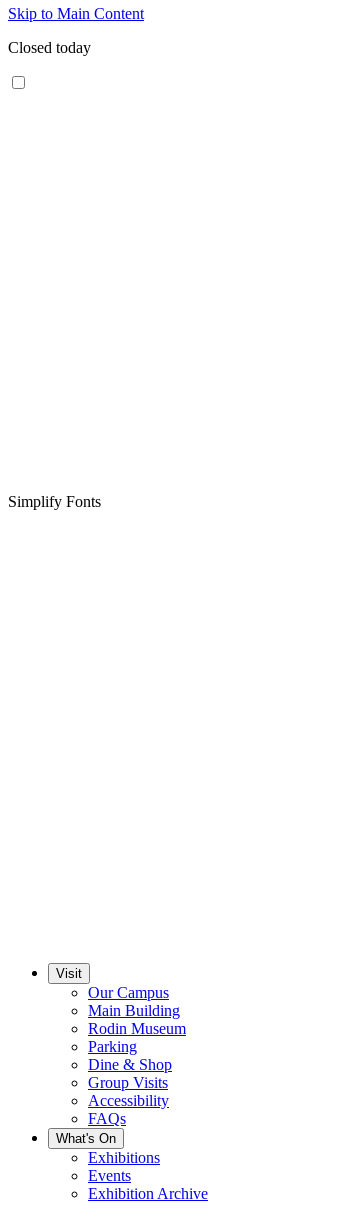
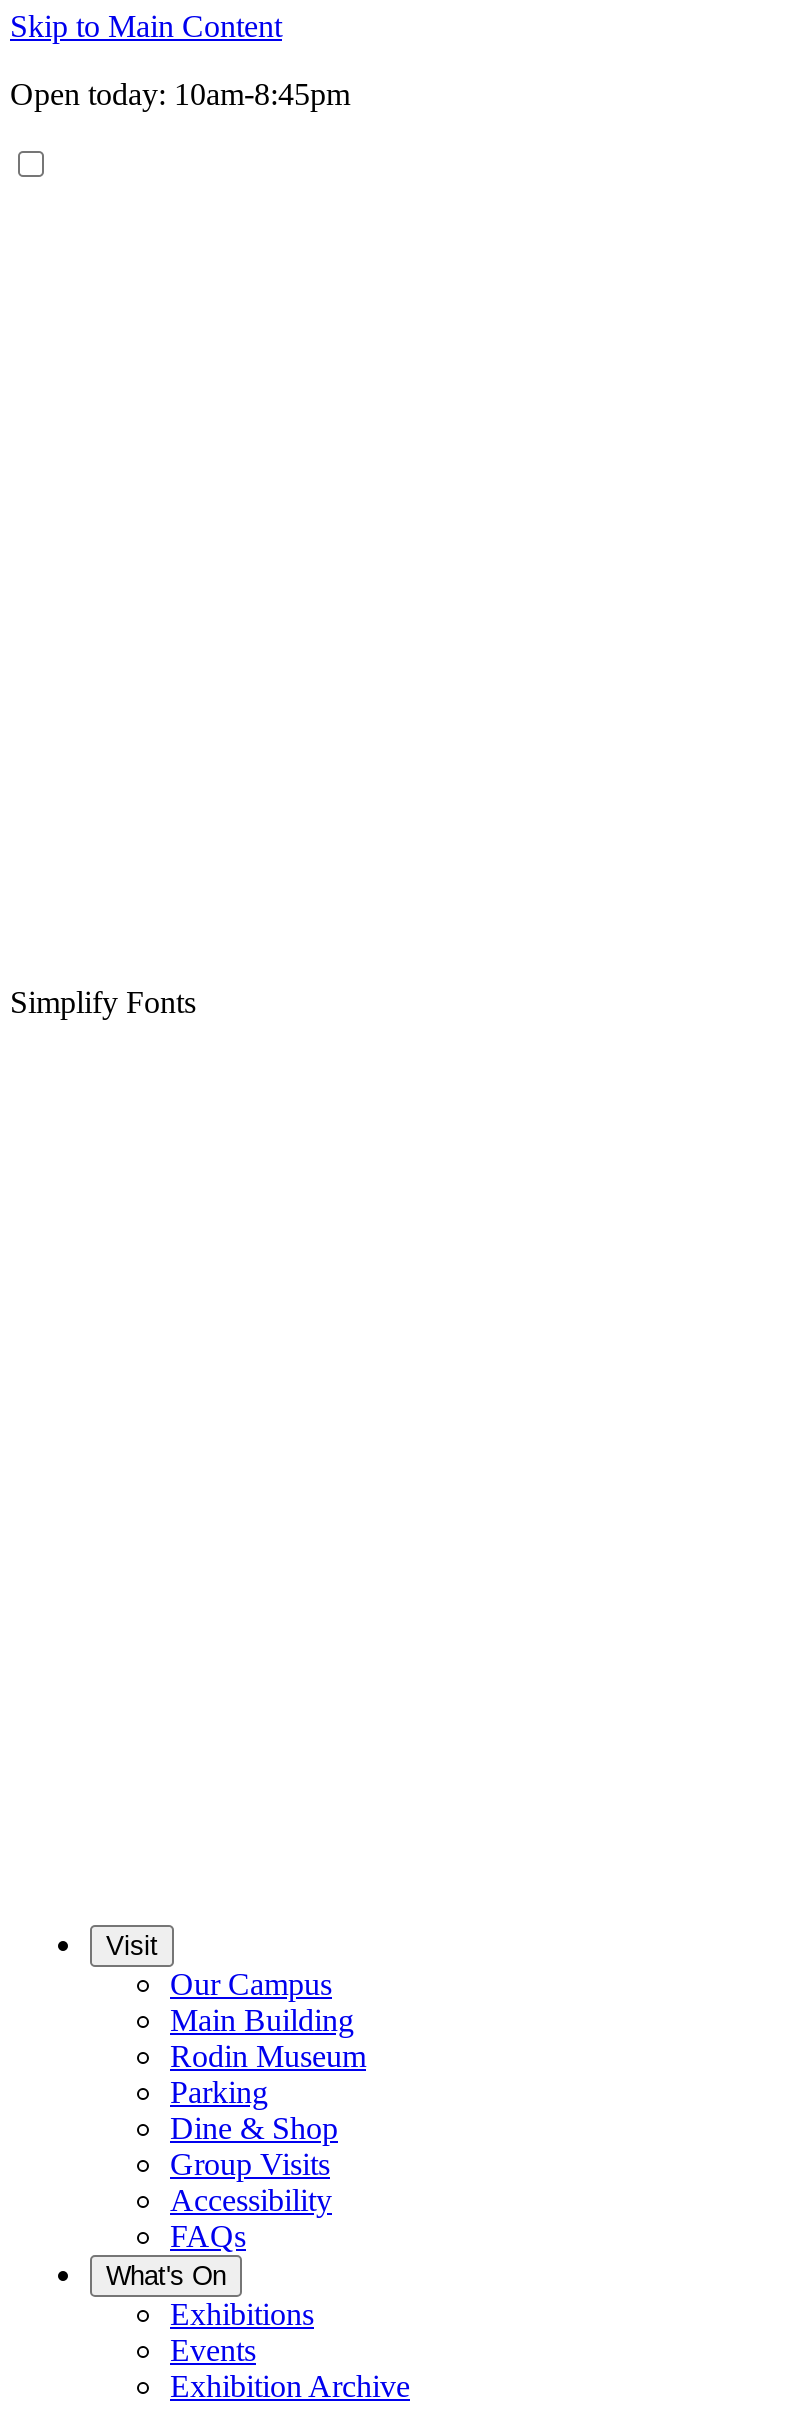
- Closed today
+ Open today: 10am-8:45pm
